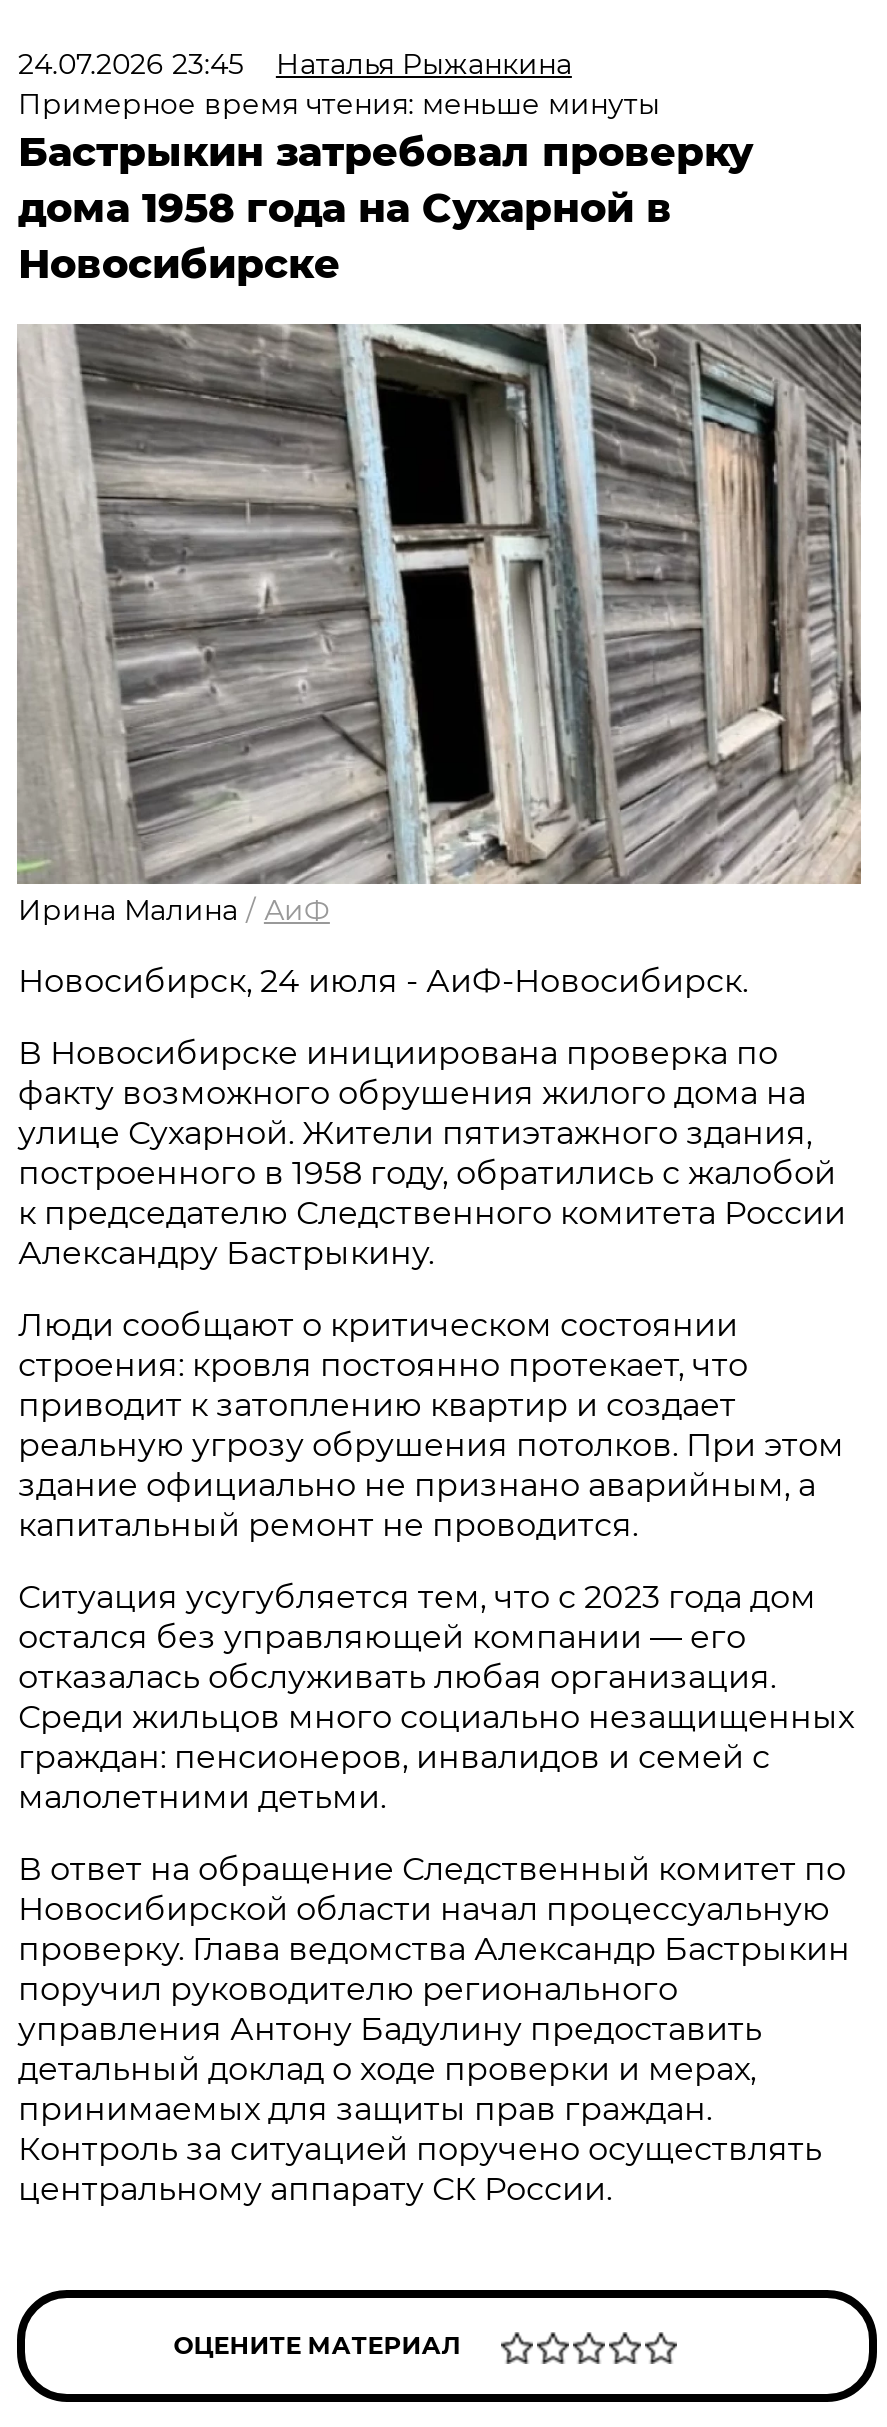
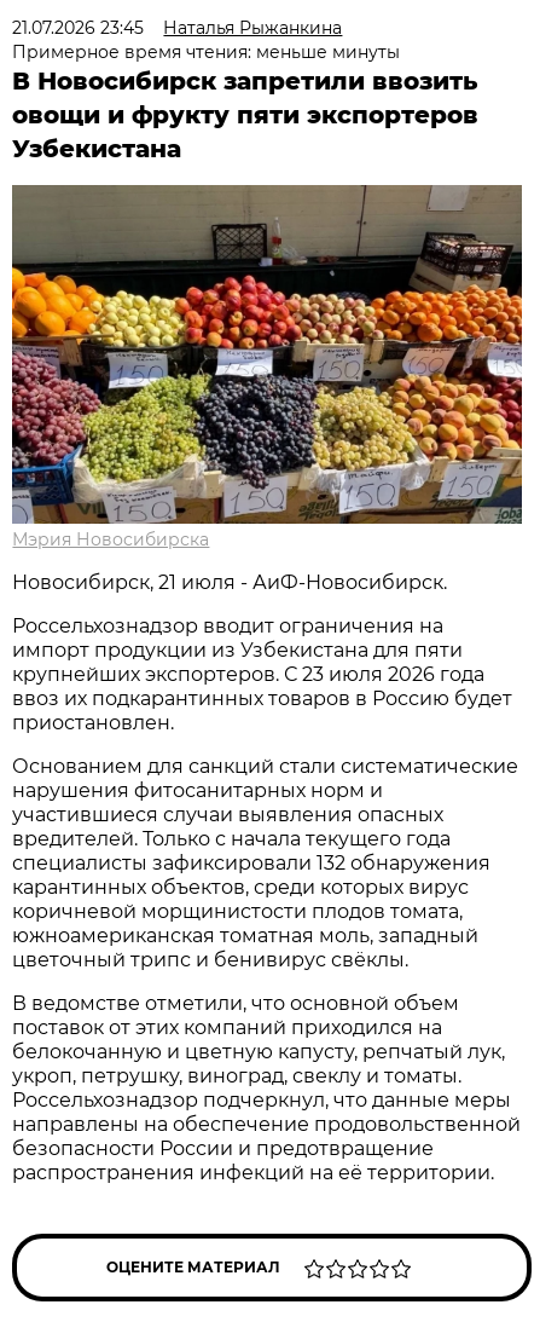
- 24.07.2026 23:45 Наталья Рыжанкина
+ 21.07.2026 23:45 Наталья Рыжанкина

- Бастрыкин затребовал проверку
- дома 1958 года на Сухарной в
- Новосибирске
+ В Новосибирск запретили ввозить
+ овощи и фрукту пяти экспортеров
+ Узбекистана

- [image]
- Ирина Малина / АиФ
- Новосибирск, 24 июля - АиФ-Новосибирск.
- В Новосибирске инициирована проверка по
- факту возможного обрушения жилого дома на
- улице Сухарной. Жители пятиэтажного здания,
- построенного в 1958 году, обратились с жалобой
- к председателю Следственного комитета России
- Александру Бастрыкину.
- Люди сообщают о критическом состоянии
- строения: кровля постоянно протекает, что
- приводит к затоплению квартир и создает
- реальную угрозу обрушения потолков. При этом
- здание официально не признано аварийным, а
- капитальный ремонт не проводится.
- Ситуация усугубляется тем, что с 2023 года дом
- остался без управляющей компании — его
- отказалась обслуживать любая организация.
- Среди жильцов много социально незащищенных
- граждан: пенсионеров, инвалидов и семей с
- малолетними детьми.
- В ответ на обращение Следственный комитет по
- Новосибирской области начал процессуальную
- проверку. Глава ведомства Александр Бастрыкин
- поручил руководителю регионального
- управления Антону Бадулину предоставить
- детальный доклад о ходе проверки и мерах,
- принимаемых для защиты прав граждан.
- Контроль за ситуацией поручено осуществлять
- центральному аппарату СК России.
+ [image]
+ Мэрия Новосибирска
+ Новосибирск, 21 июля - АиФ-Новосибирск.
+ Россельхознадзор вводит ограничения на
+ импорт продукции из Узбекистана для пяти
+ крупнейших экспортеров. С 23 июля 2026 года
+ ввоз их подкарантинных товаров в Россию будет
+ приостановлен.
+ Основанием для санкций стали систематические
+ нарушения фитосанитарных норм и
+ участившиеся случаи выявления опасных
+ вредителей. Только с начала текущего года
+ специалисты зафиксировали 132 обнаружения
+ карантинных объектов, среди которых вирус
+ коричневой морщинистости плодов томата,
+ южноамериканская томатная моль, западный
+ цветочный трипс и бенивирус свёклы.
+ В ведомстве отметили, что основной объем
+ поставок от этих компаний приходился на
+ белокочанную и цветную капусту, репчатый лук,
+ укроп, петрушку, виноград, свеклу и томаты.
+ Россельхознадзор подчеркнул, что данные меры
+ направлены на обеспечение продовольственной
+ безопасности России и предотвращение
+ распространения инфекций на её территории.
